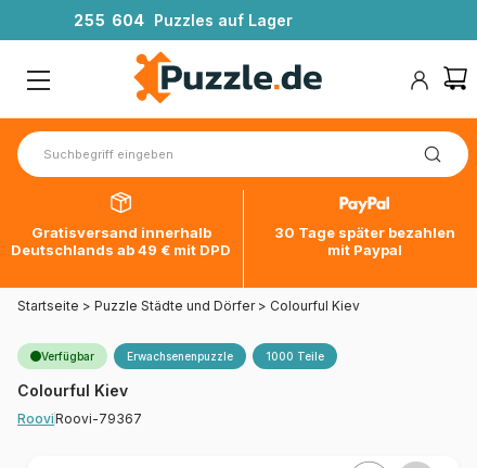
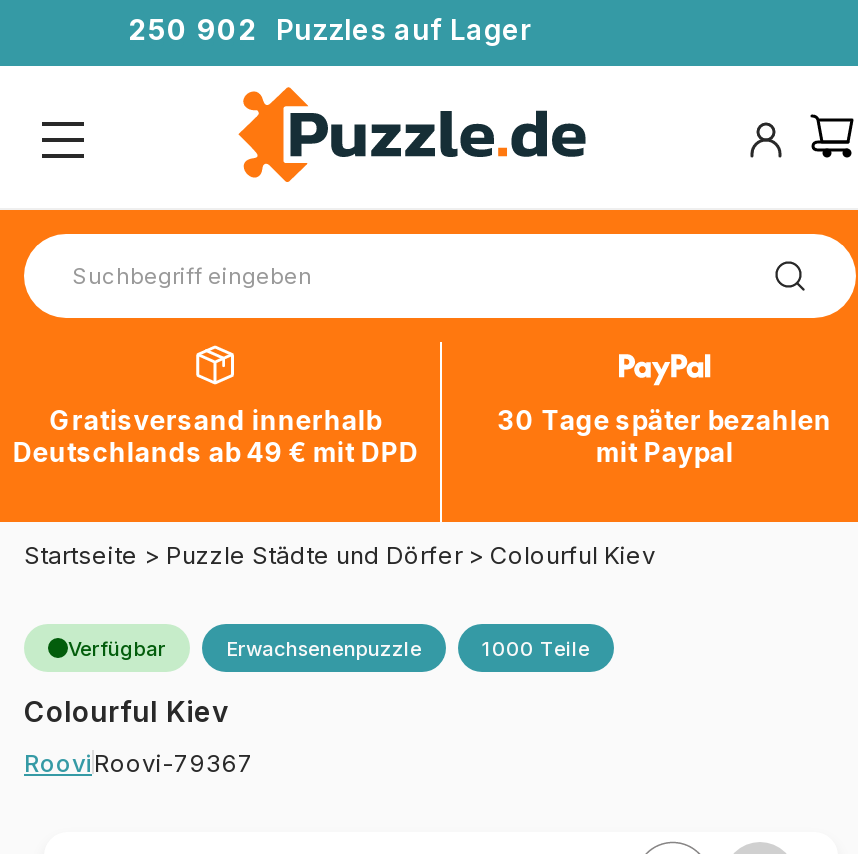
- 255 60 4 Puzzles auf Lager
+ 250 90 2 Puzzles auf Lager
